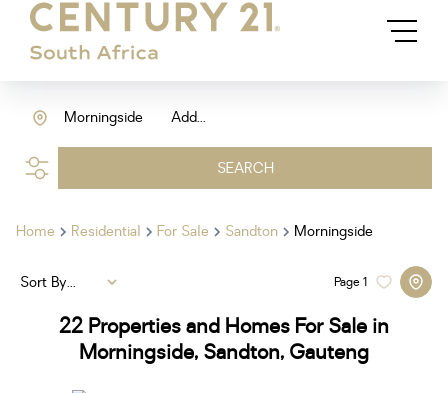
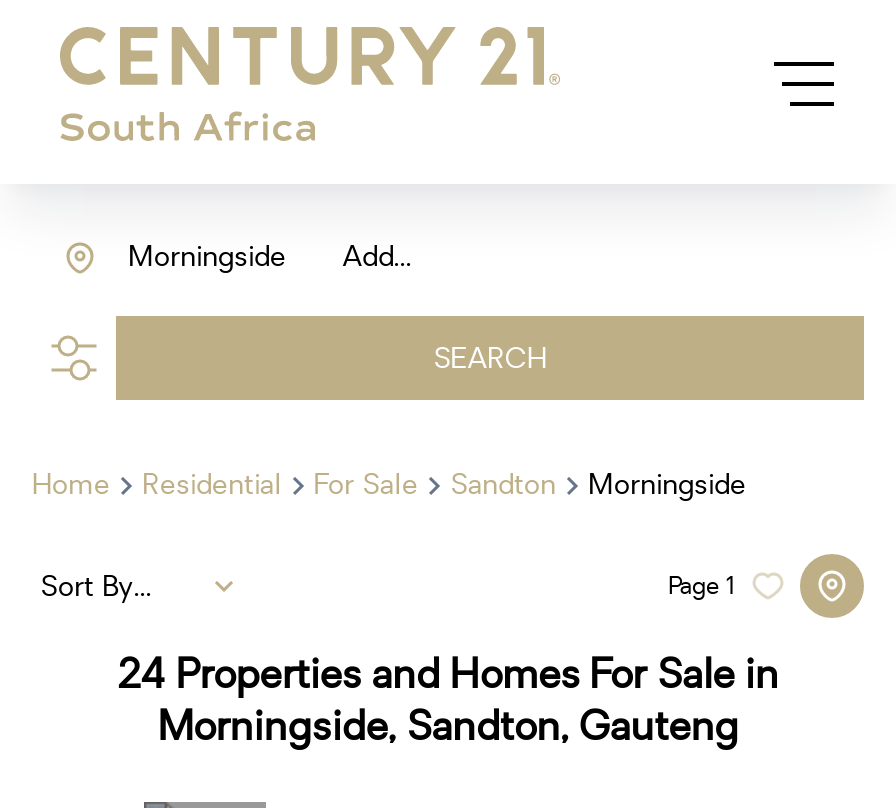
- 22 Properties and Homes For Sale in
+ 24 Properties and Homes For Sale in
